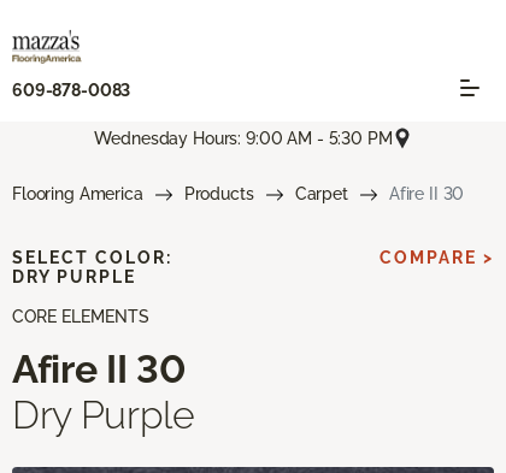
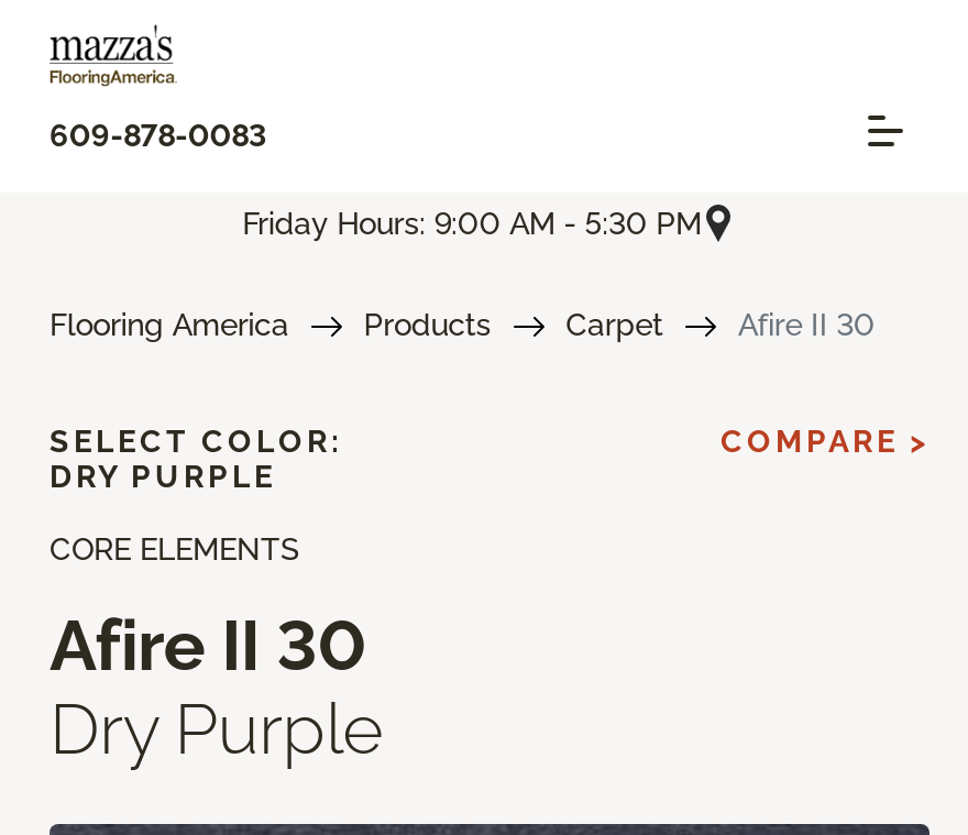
- Wednesday Hours: 9:00 AM - 5:30 PM
+ Friday Hours: 9:00 AM - 5:30 PM
